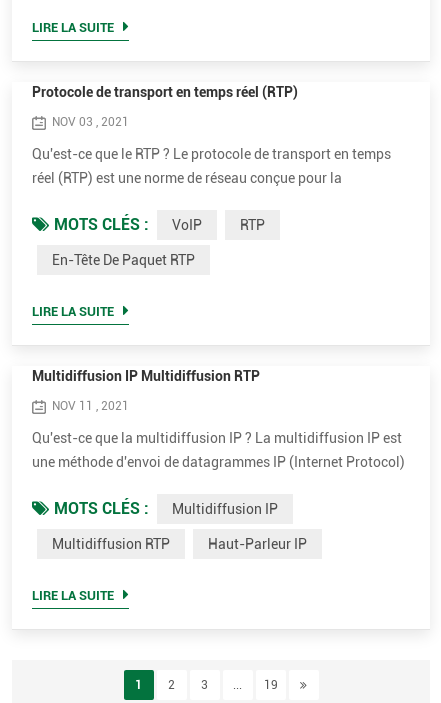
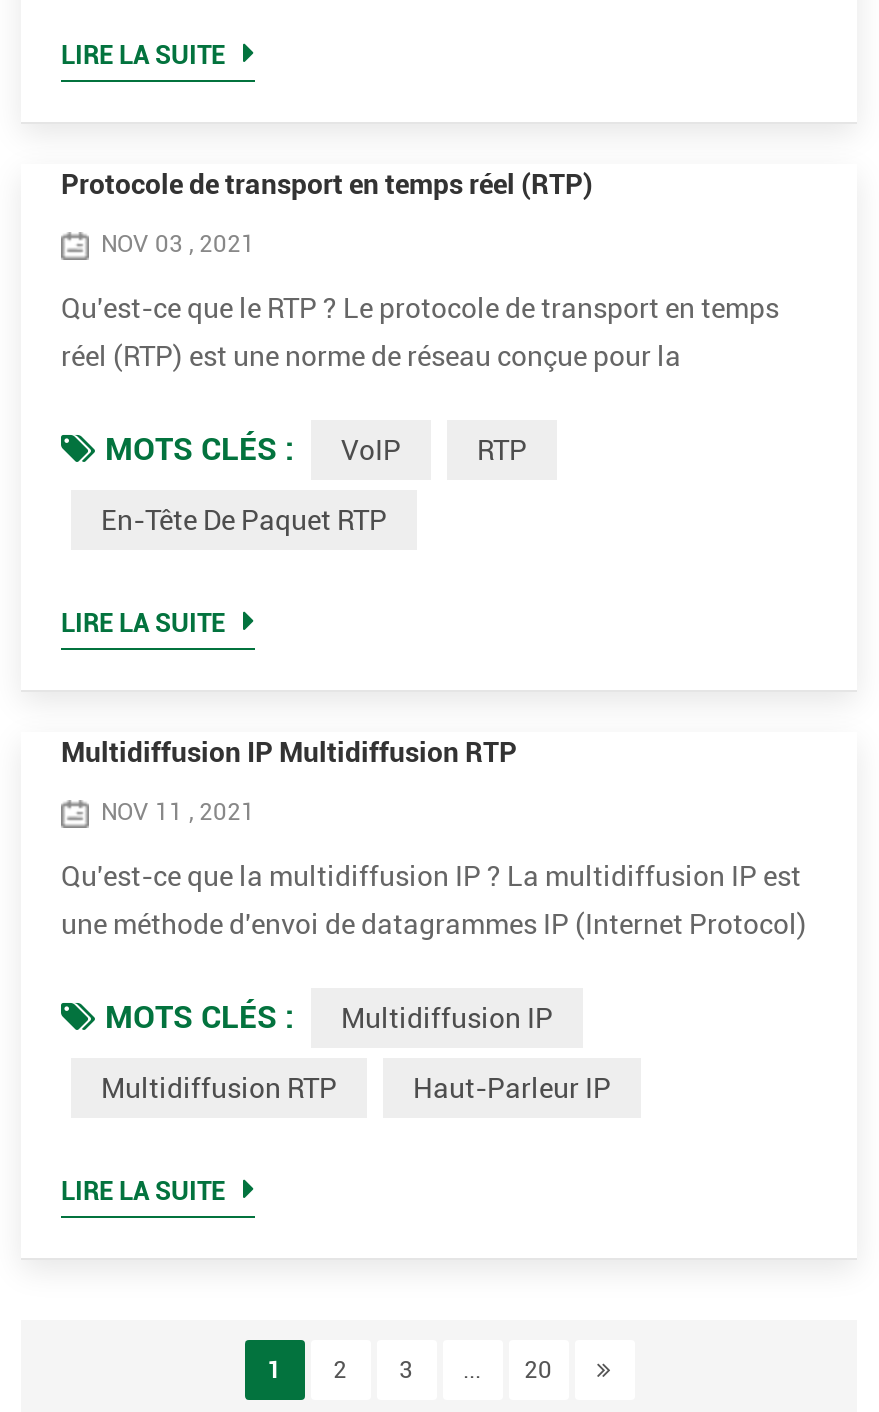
- 19
+ 20
